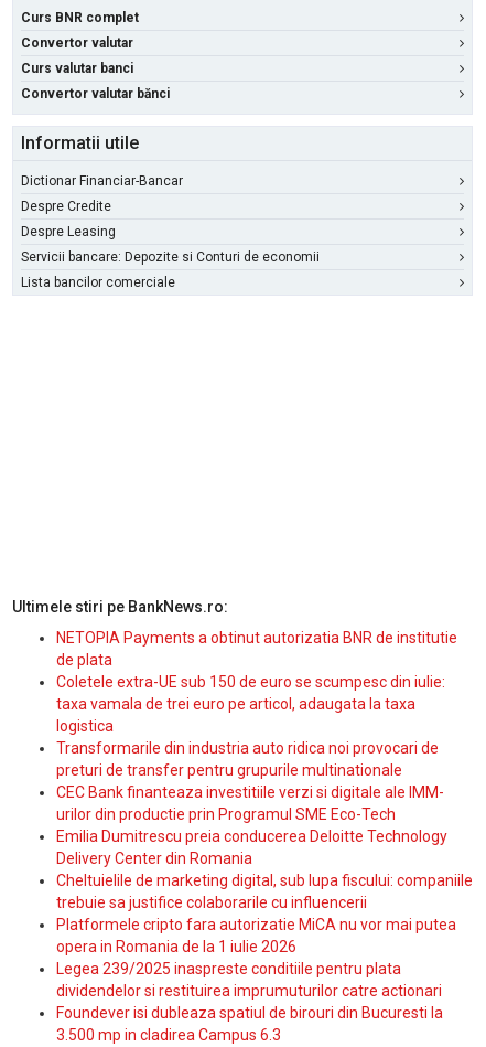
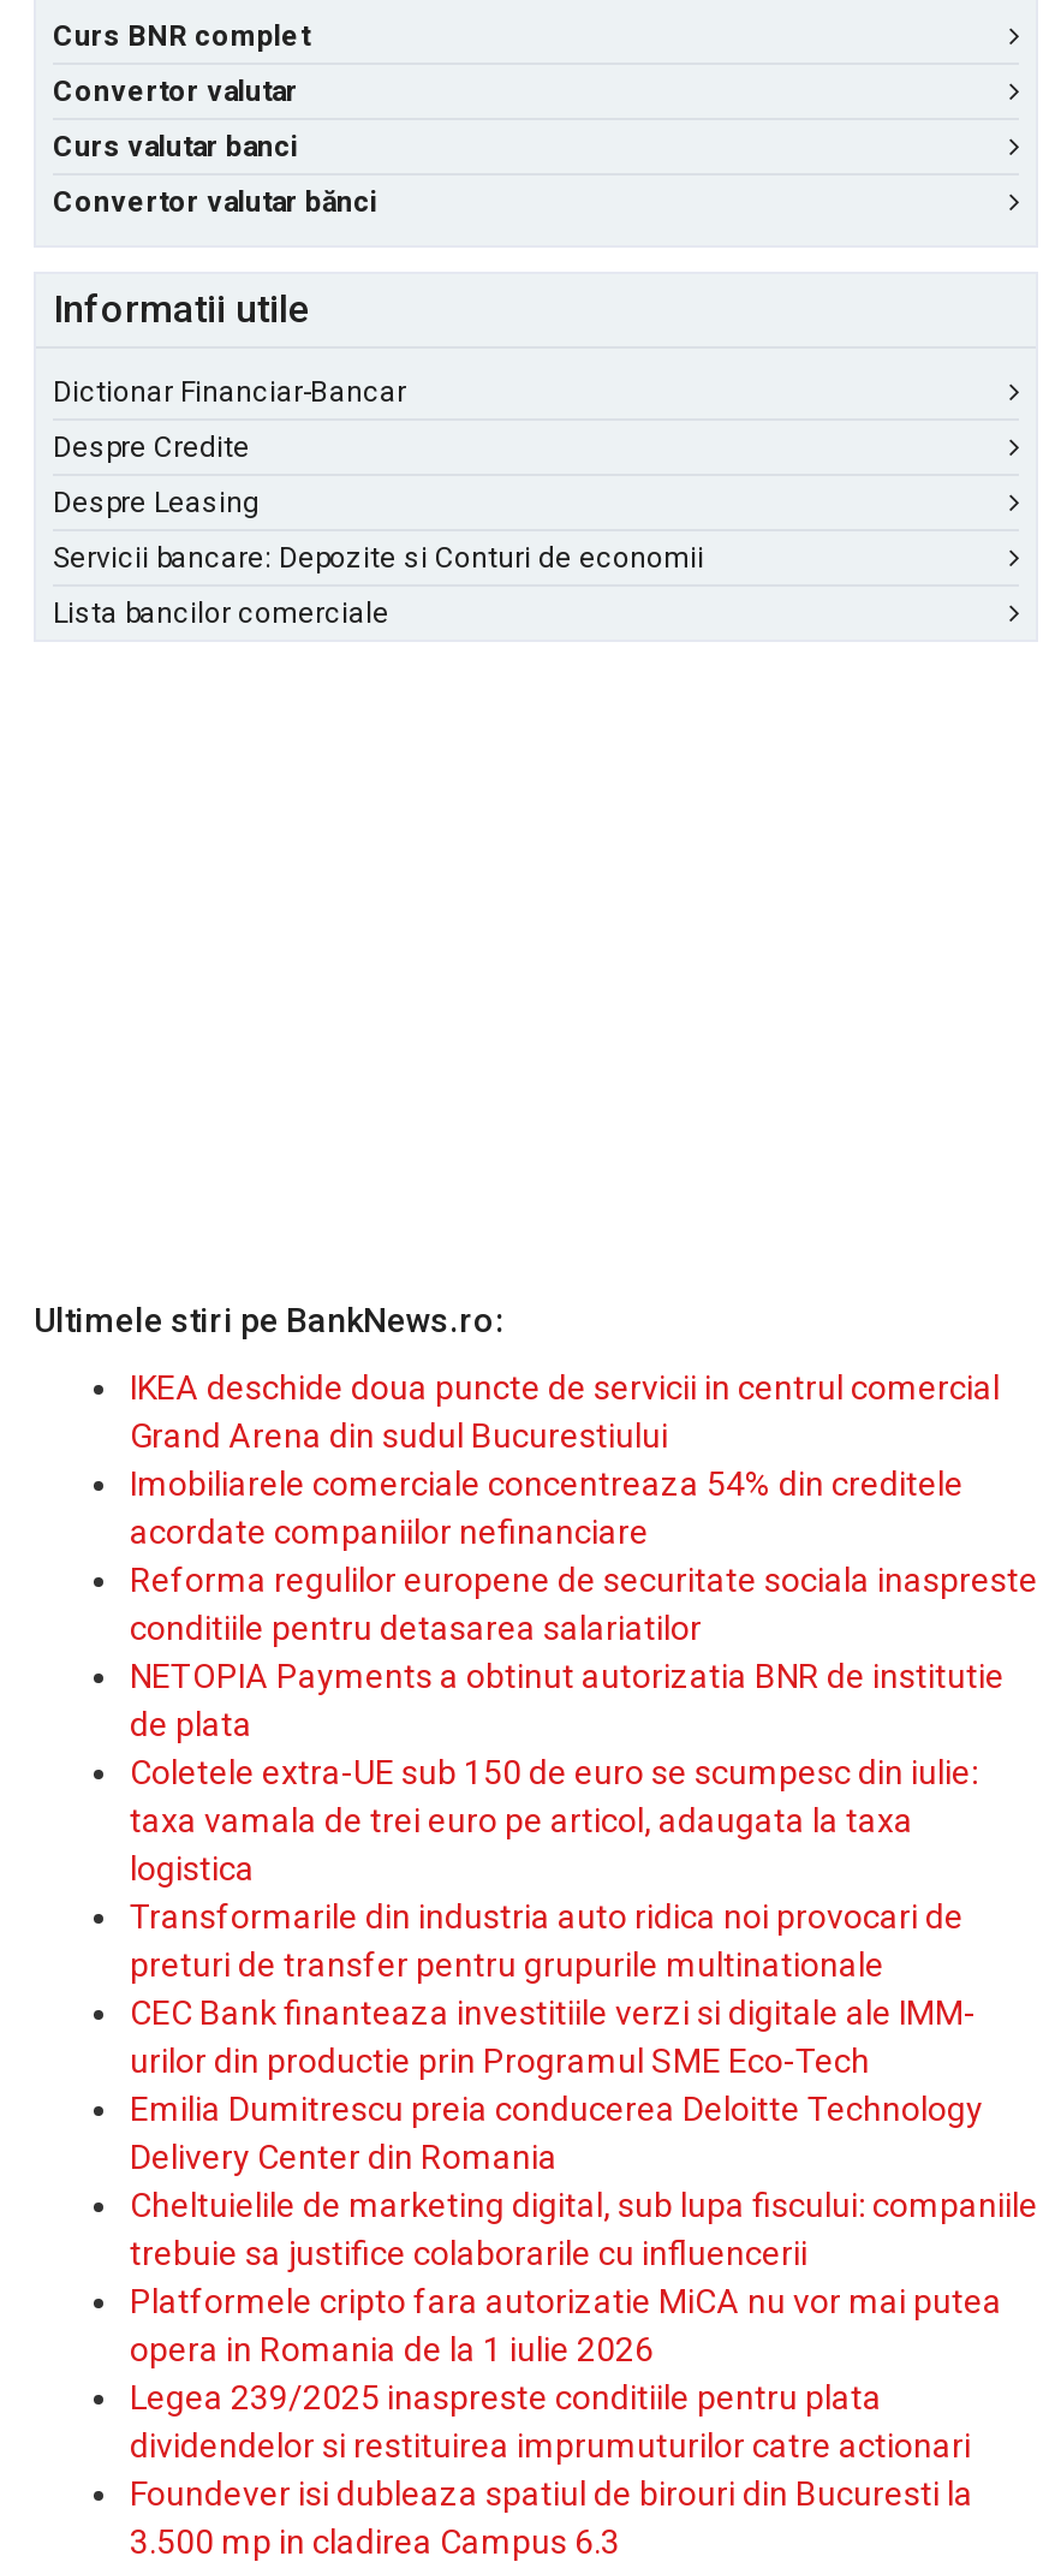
+ IKEA deschide doua puncte de servicii in centrul comercial
+ Grand Arena din sudul Bucurestiului
+ Imobiliarele comerciale concentreaza 54% din creditele
+ acordate companiilor nefinanciare
+ Reforma regulilor europene de securitate sociala inaspreste
+ conditiile pentru detasarea salariatilor
